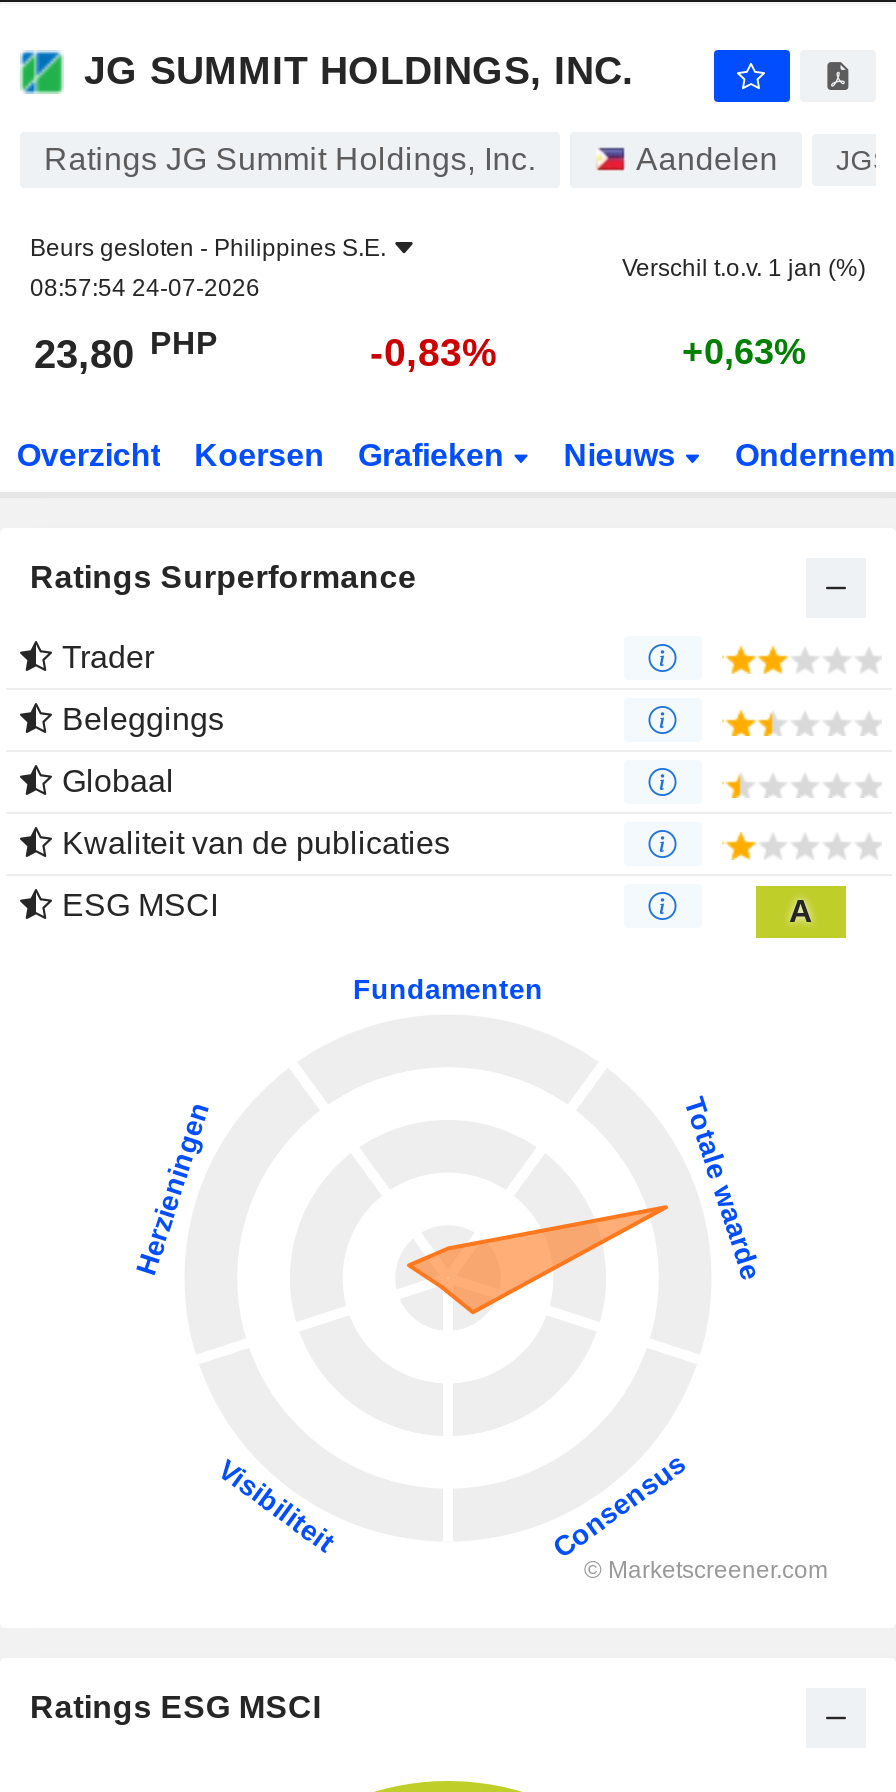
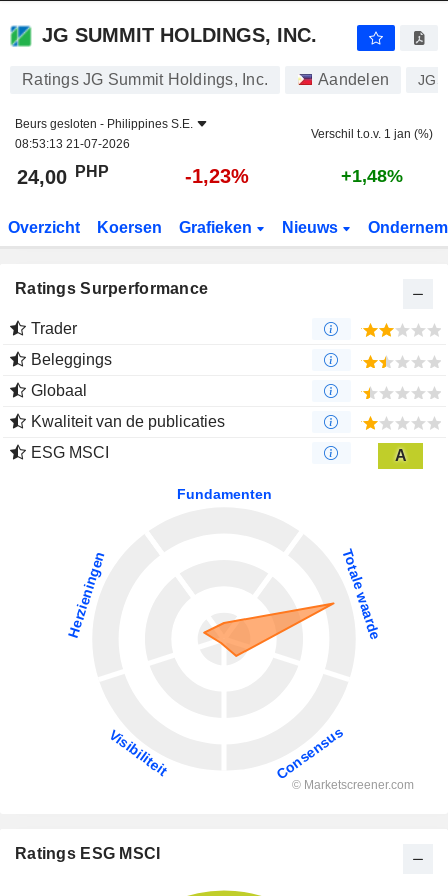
- 08:57:54 24-07-2026
+ 08:53:13 21-07-2026

- 23,80 PHP
+ 24,00 PHP

- -0,83%
+ -1,23%

- +0,63%
+ +1,48%
